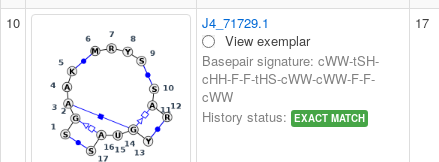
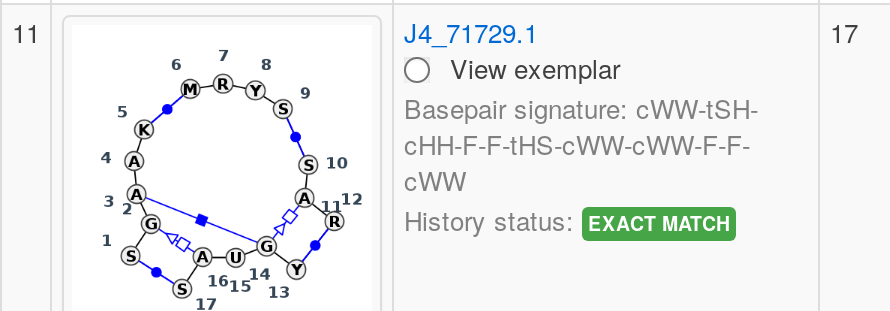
- 10
+ 11
